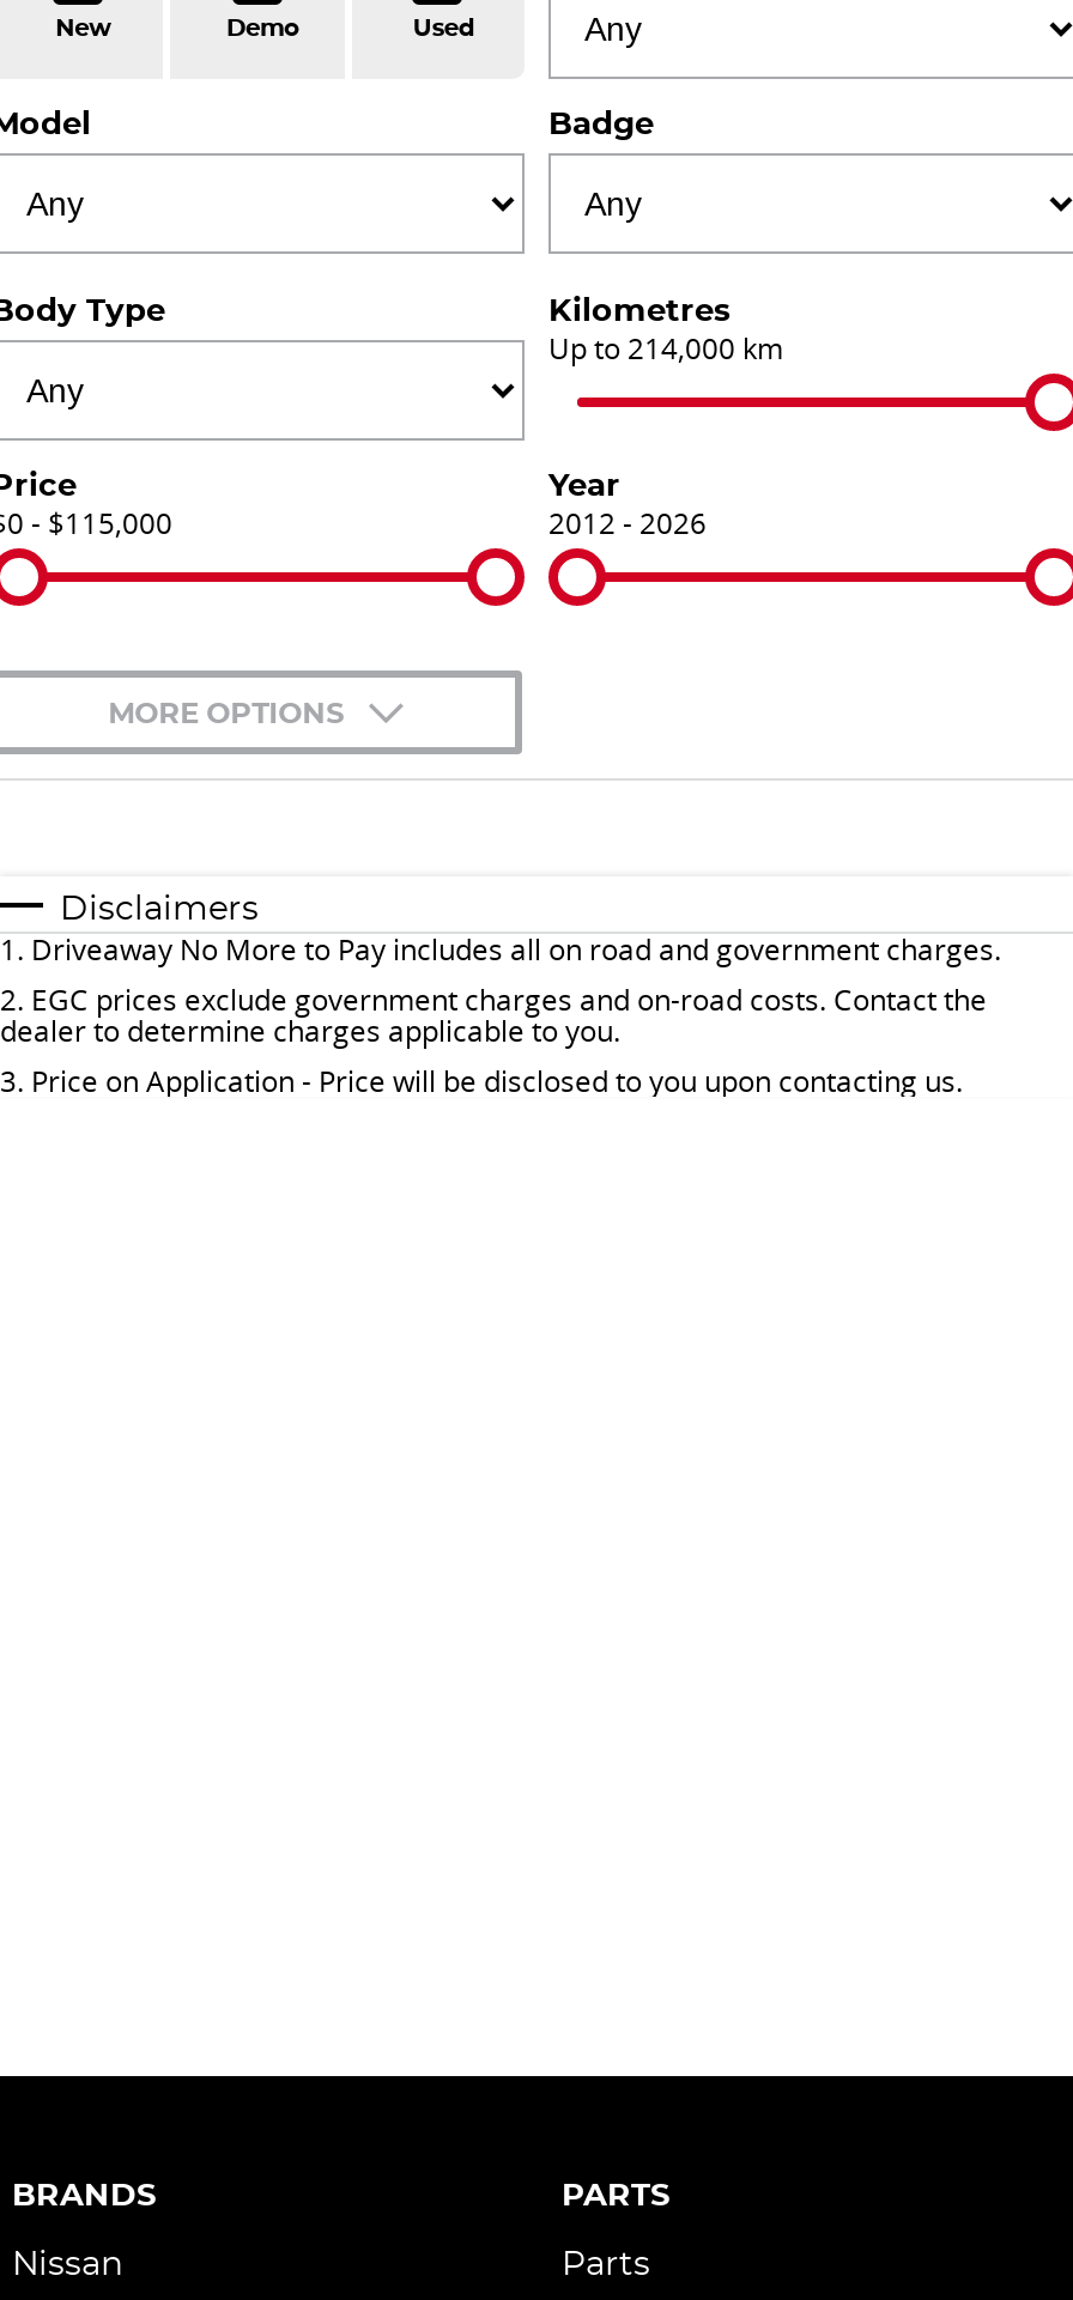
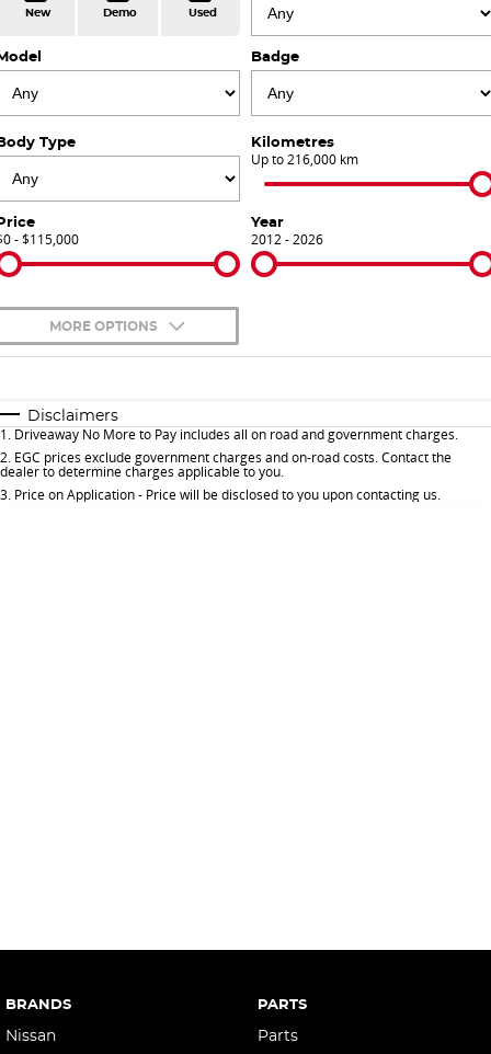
- Up to 214,000 km
+ Up to 216,000 km
